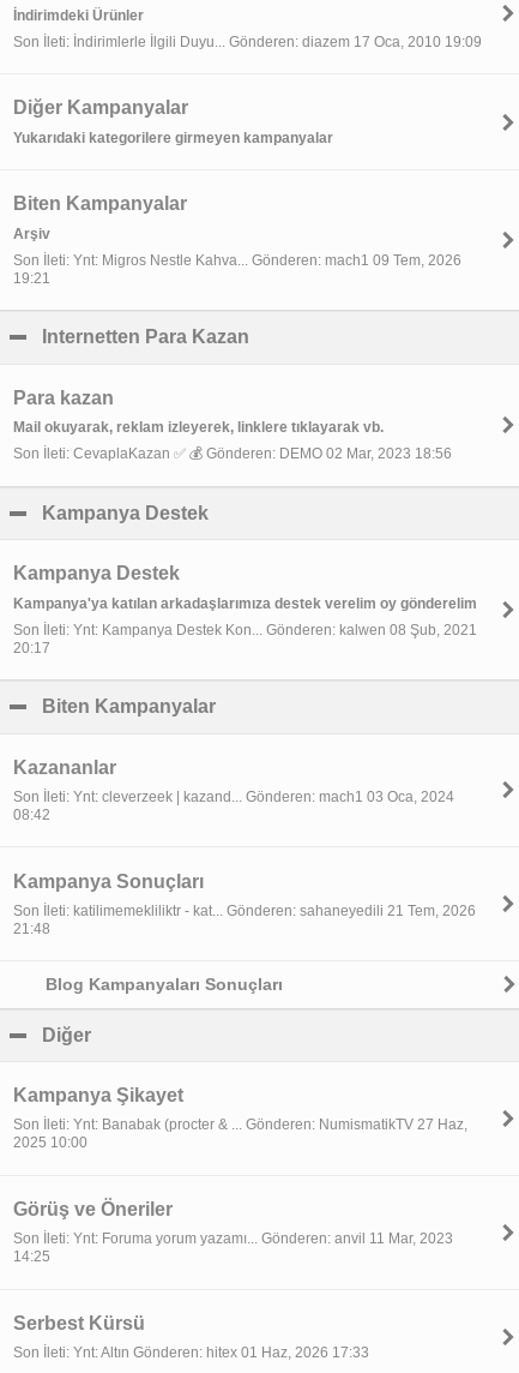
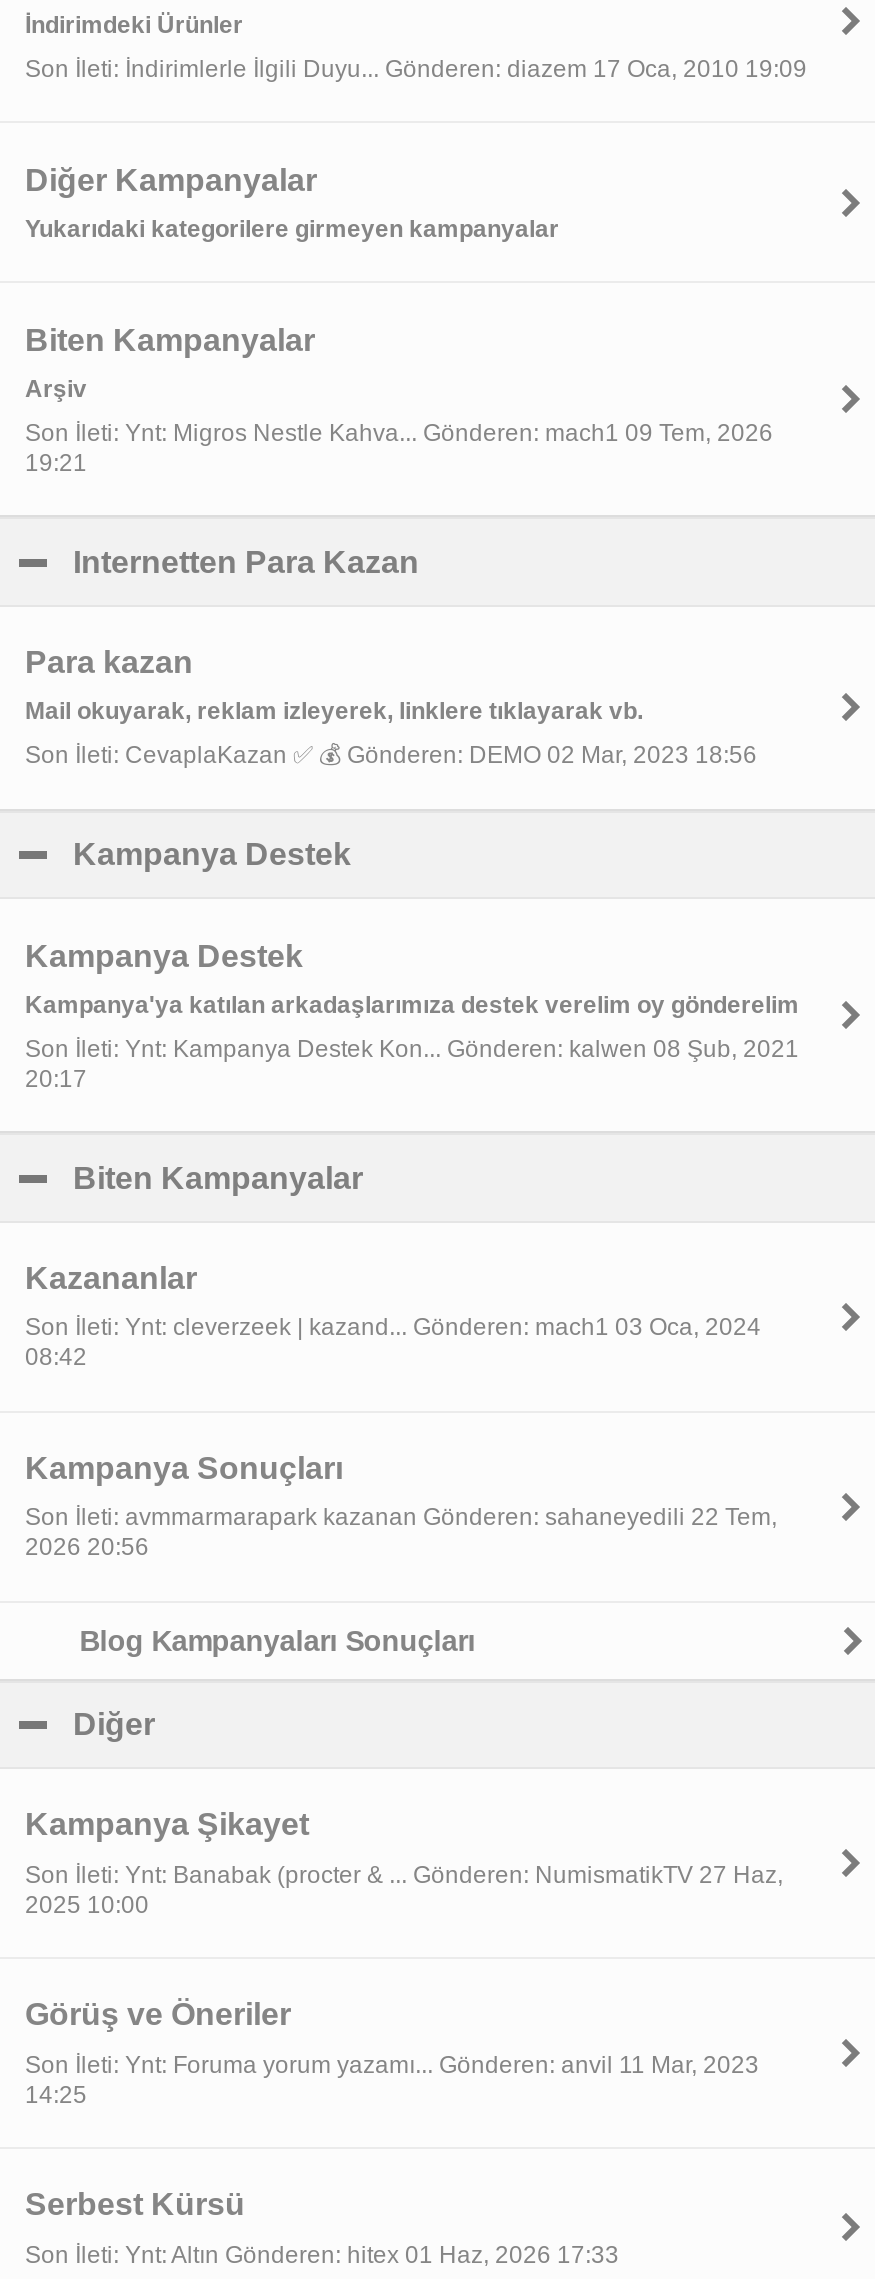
- Son İleti: katilimemekliliktr - kat... Gönderen: sahaneyedili 21 Tem, 2026
- 21:48
+ Son İleti: avmmarmarapark kazanan Gönderen: sahaneyedili 22 Tem,
+ 2026 20:56
